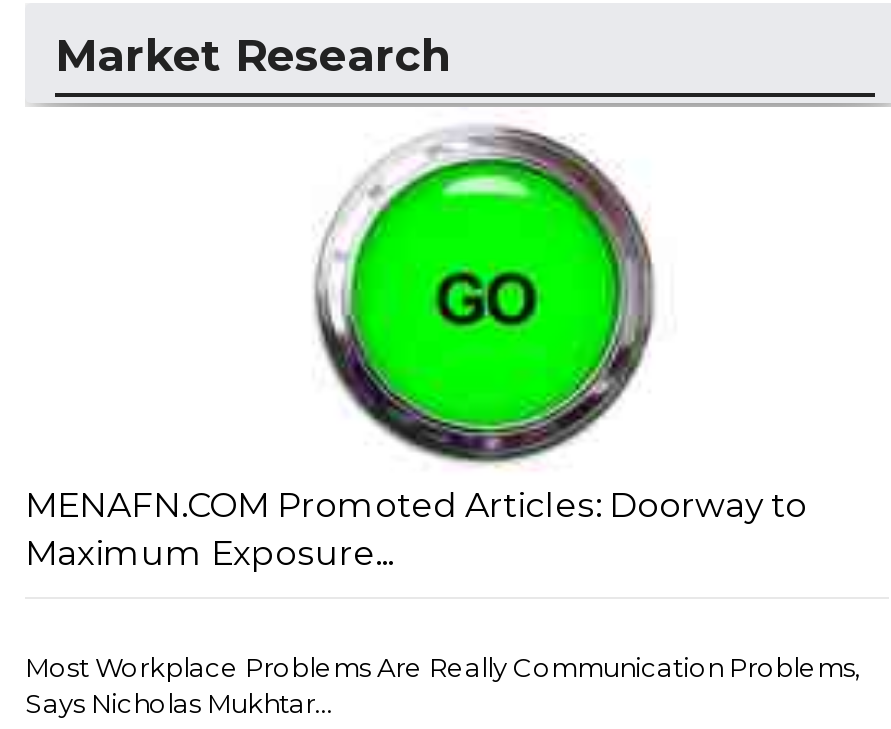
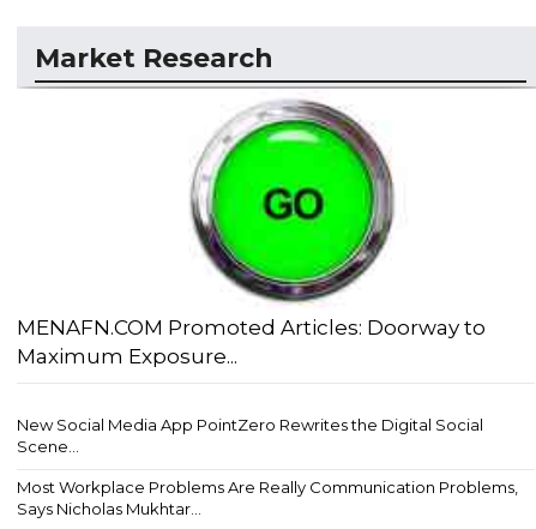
+ New Social Media App PointZero Rewrites the Digital Social
+ Scene...
